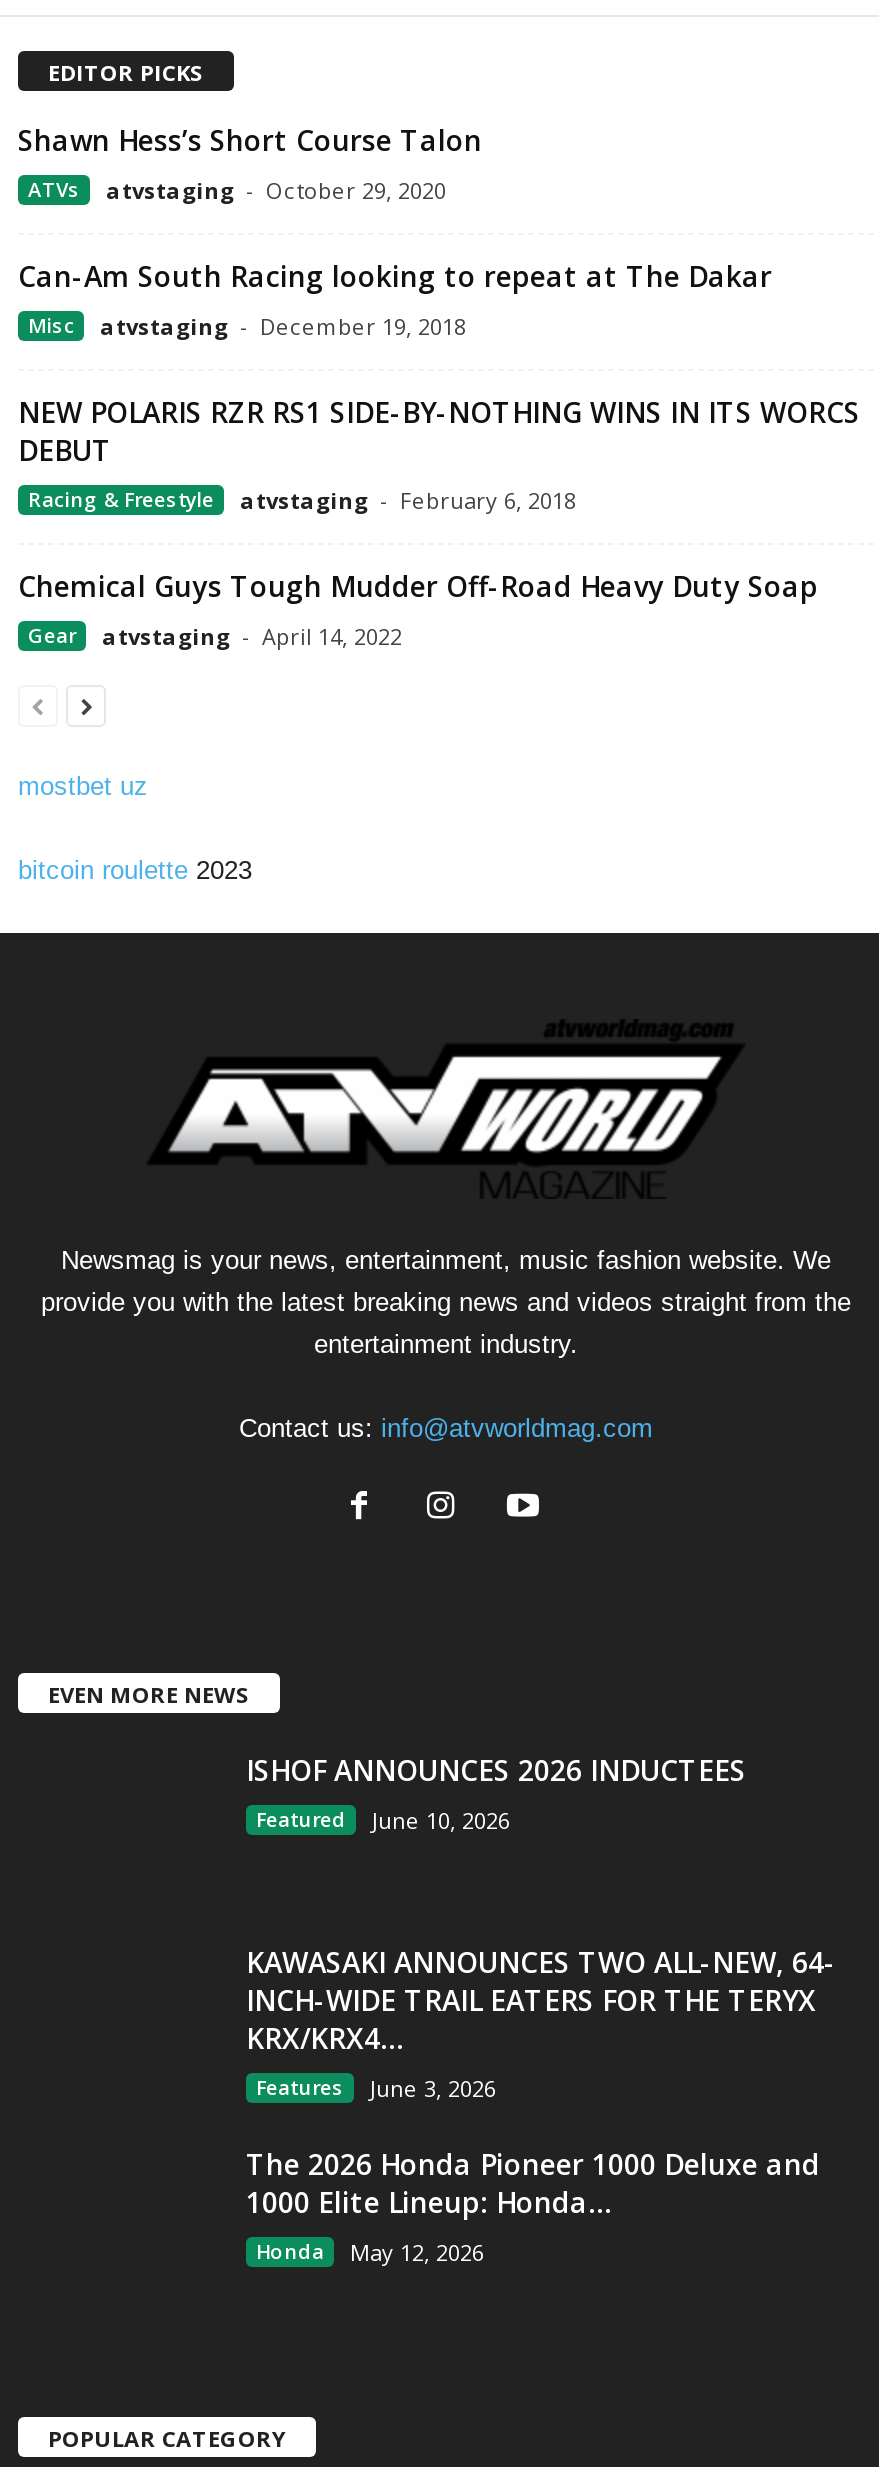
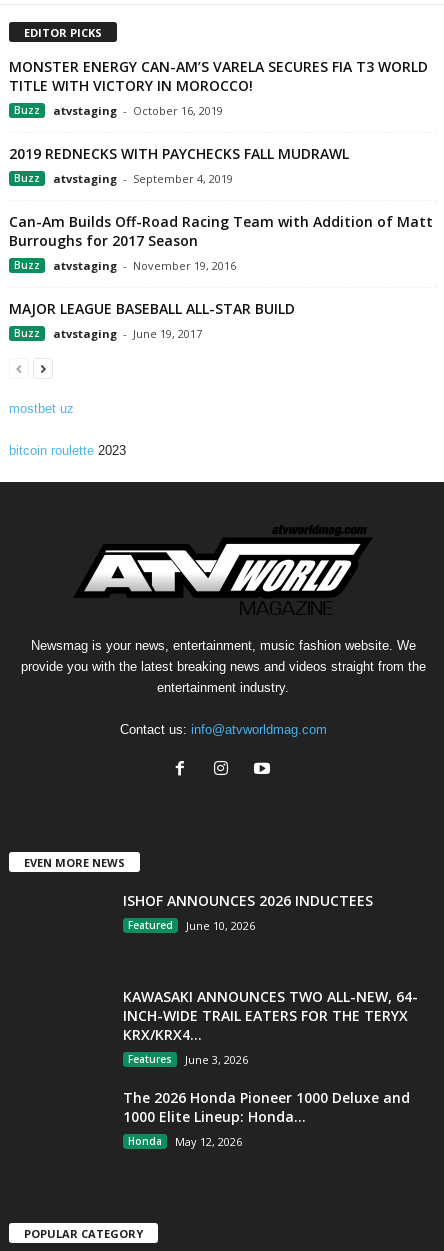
- Shawn Hess’s Short Course Talon
- ATVs
- atvstaging - October 29, 2020
+ MONSTER ENERGY CAN-AM’S VARELA SECURES FIA T3 WORLD
+ TITLE WITH VICTORY IN MOROCCO!
+ Buzz
+ atvstaging - October 16, 2019

- Can-Am South Racing looking to repeat at The Dakar
- Misc
- atvstaging - December 19, 2018
+ 2019 REDNECKS WITH PAYCHECKS FALL MUDRAWL
+ Buzz
+ atvstaging - September 4, 2019

- NEW POLARIS RZR RS1 SIDE-BY-NOTHING WINS IN ITS WORCS
- DEBUT
- Racing & Freestyle
- atvstaging - February 6, 2018
+ Can-Am Builds Off-Road Racing Team with Addition of Matt
+ Burroughs for 2017 Season
+ Buzz
+ atvstaging - November 19, 2016

- Chemical Guys Tough Mudder Off-Road Heavy Duty Soap
- Gear
- atvstaging - April 14, 2022
+ MAJOR LEAGUE BASEBALL ALL-STAR BUILD
+ Buzz
+ atvstaging - June 19, 2017
